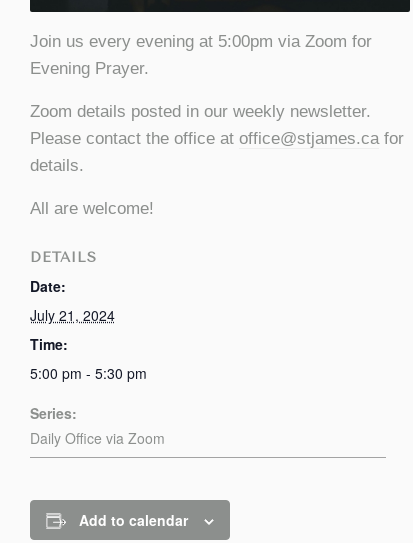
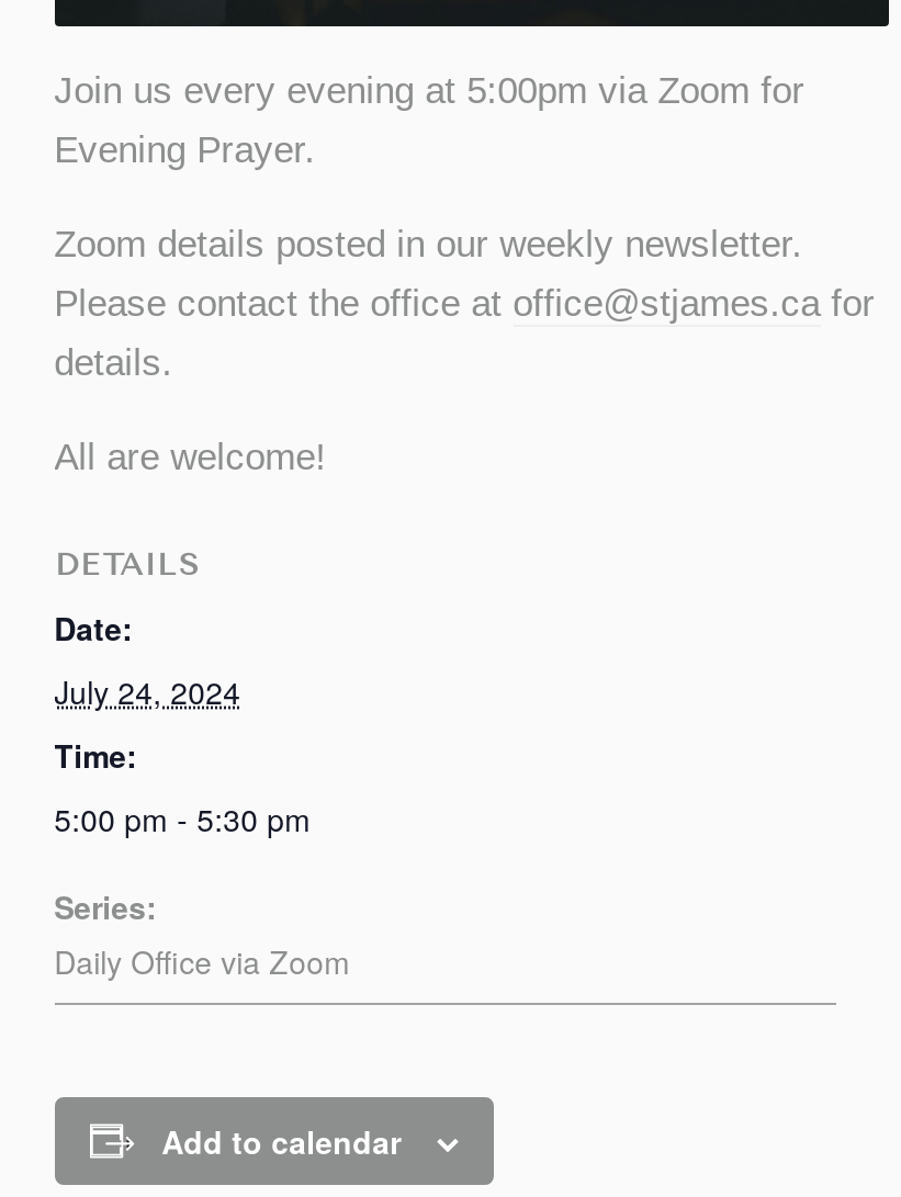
- July 21, 2024
+ July 24, 2024
